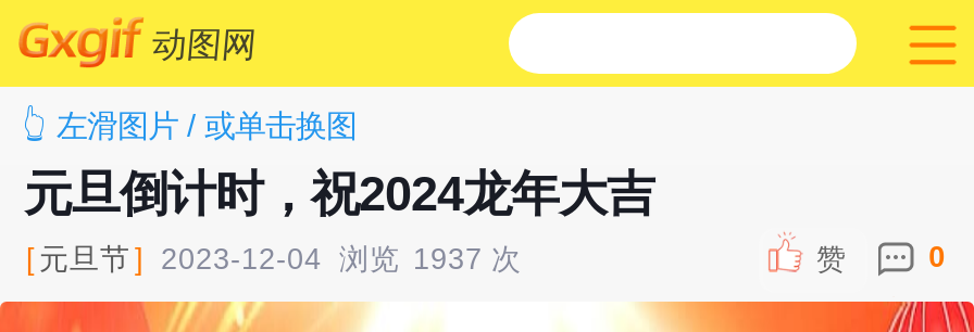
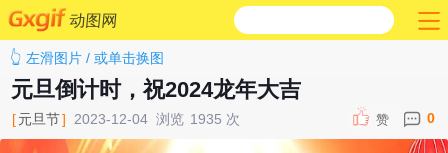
- [ 元旦节 ] 2023-12-04 浏览 1937次
+ [ 元旦节 ] 2023-12-04 浏览 1935次
